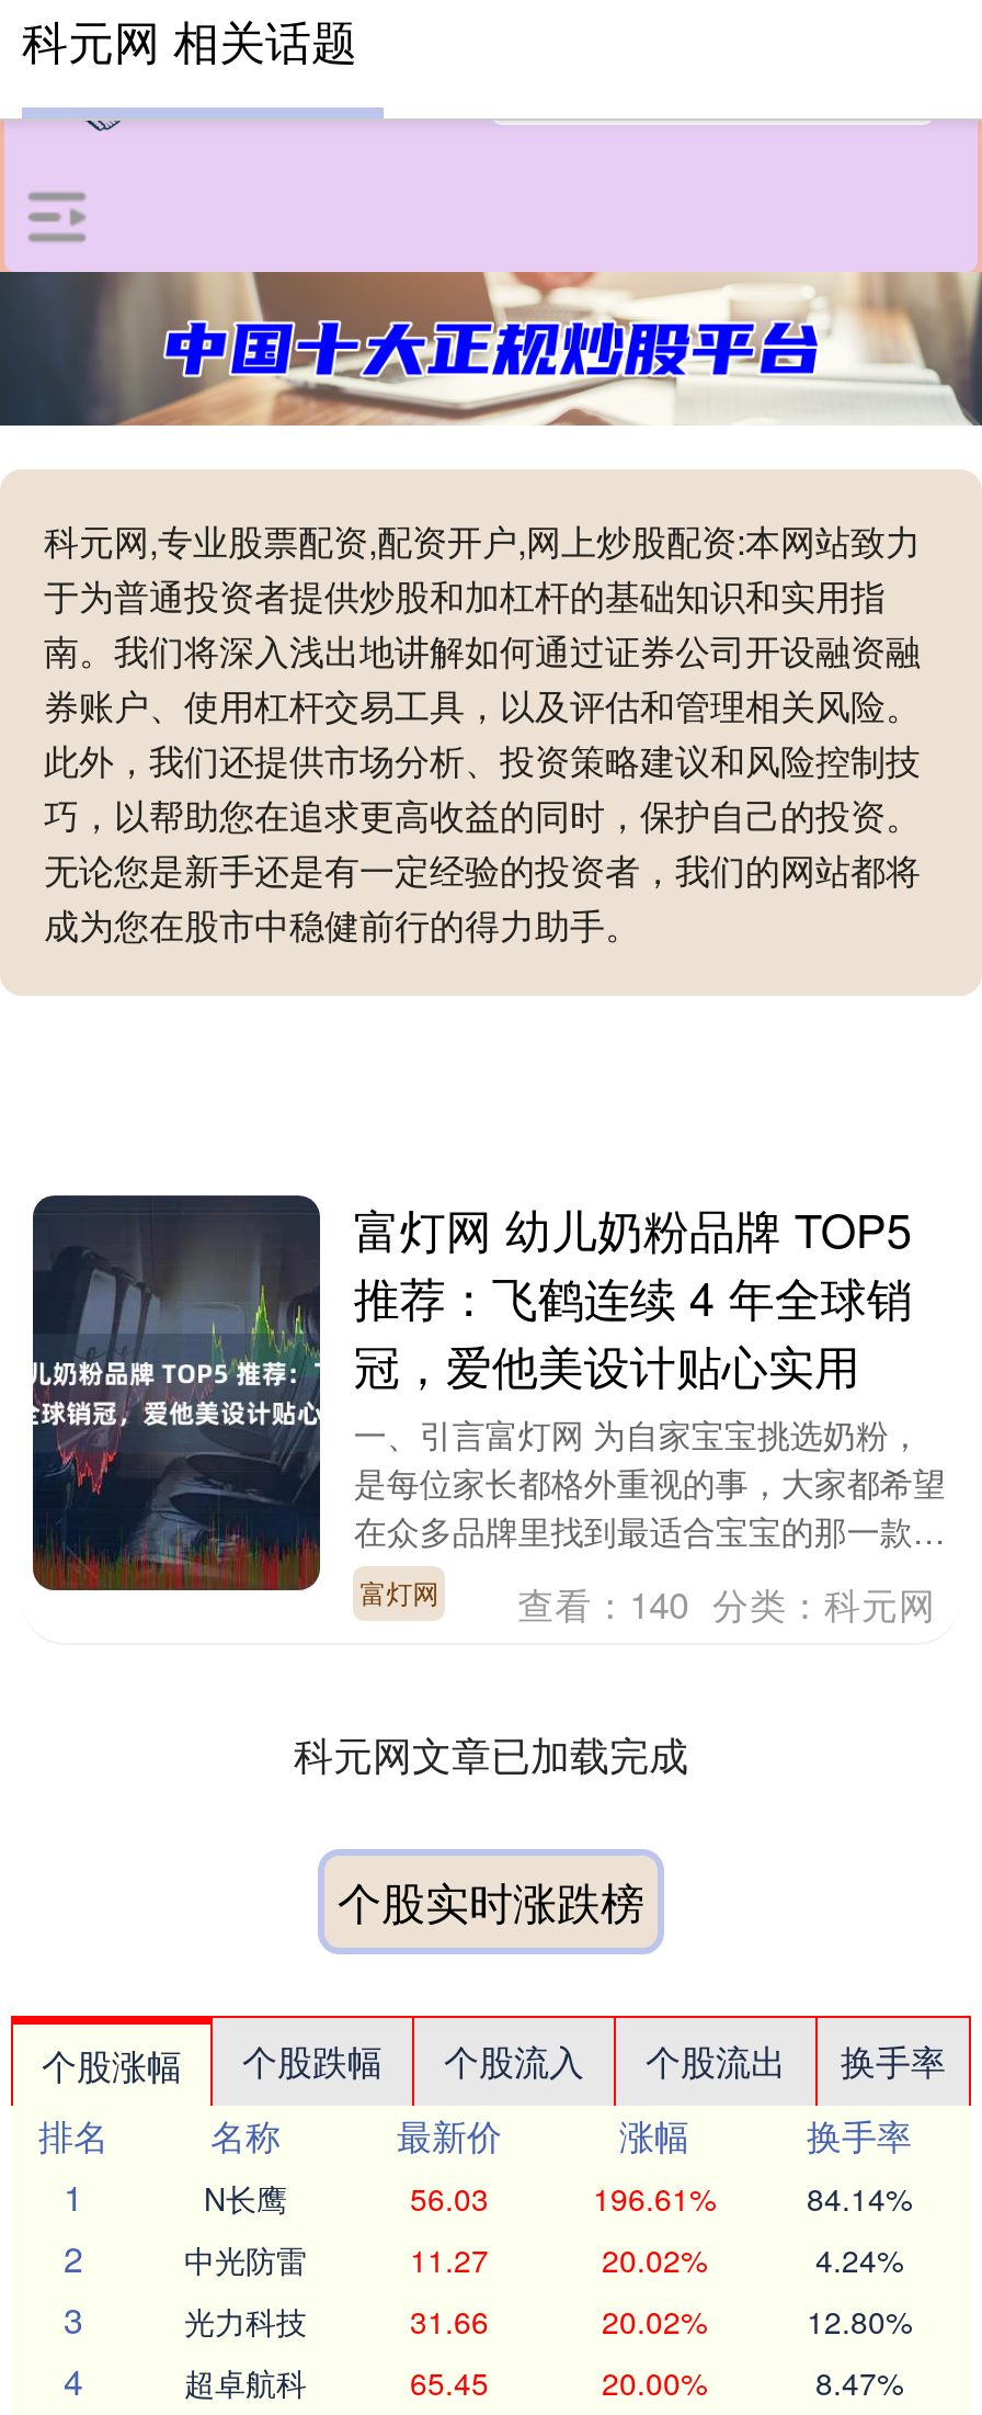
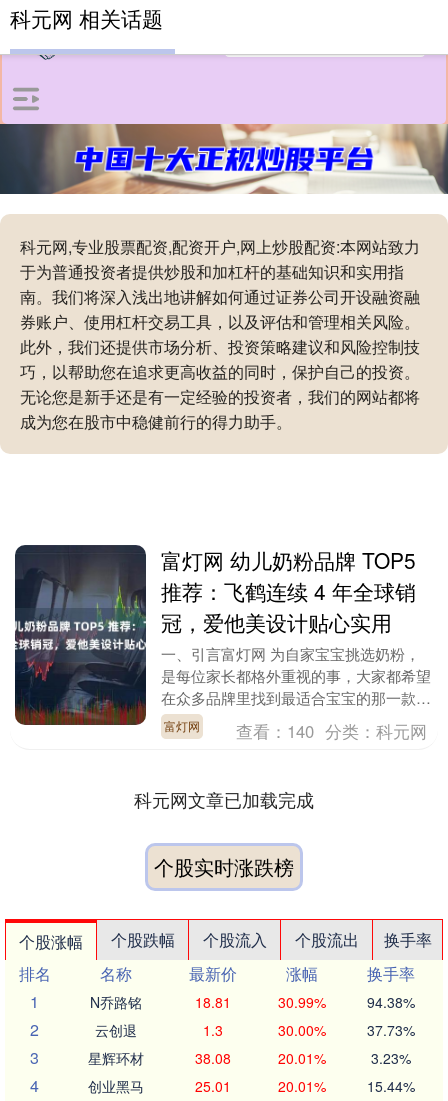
- N长鹰
- 56.03
- 196.61%
- 84.14%
+ N乔路铭
+ 18.81
+ 30.99%
+ 94.38%

- 中光防雷
- 11.27
- 20.02%
- 4.24%
+ 云创退
+ 1.3
+ 30.00%
+ 37.73%

- 光力科技
- 31.66
- 20.02%
- 12.80%
+ 星辉环材
+ 38.08
+ 20.01%
+ 3.23%

- 超卓航科
- 65.45
- 20.00%
- 8.47%
+ 创业黑马
+ 25.01
+ 20.01%
+ 15.44%
